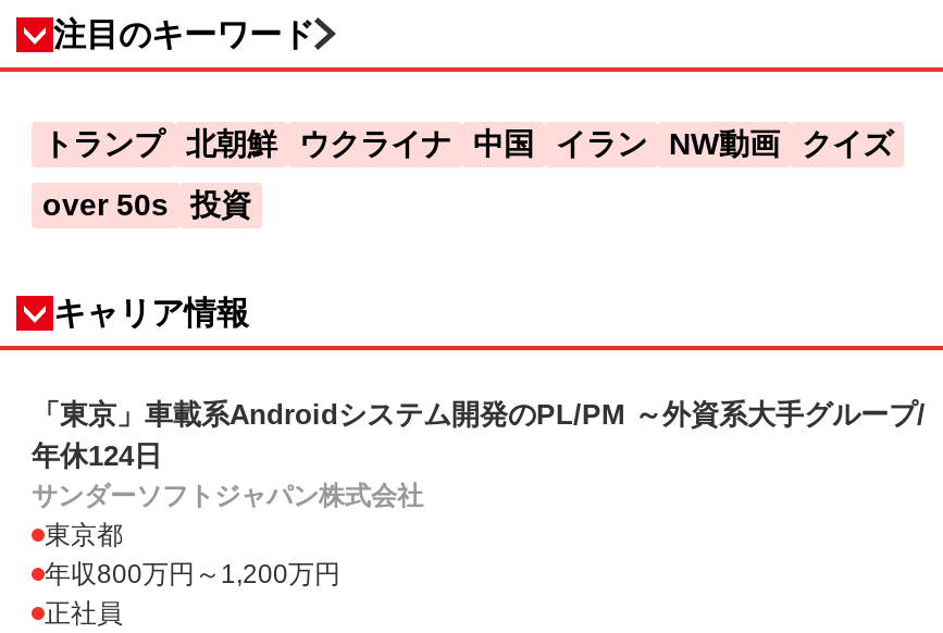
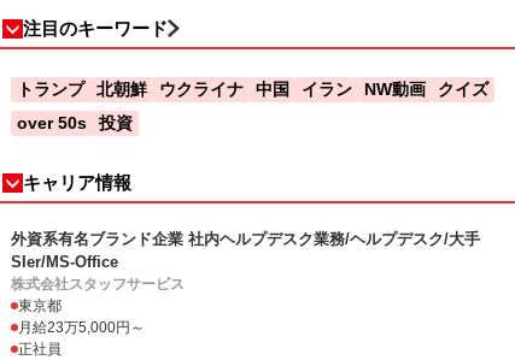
- 「東京」車載系Androidシステム開発のPL/PM ～外資系大手グループ/
- 年休124日
- サンダーソフトジャパン株式会社
+ 外資系有名ブランド企業 社内ヘルプデスク業務/ヘルプデスク/大手
+ SIer/MS-Office
+ 株式会社スタッフサービス

- 年収800万円～1,200万円
+ 月給23万5,000円～
